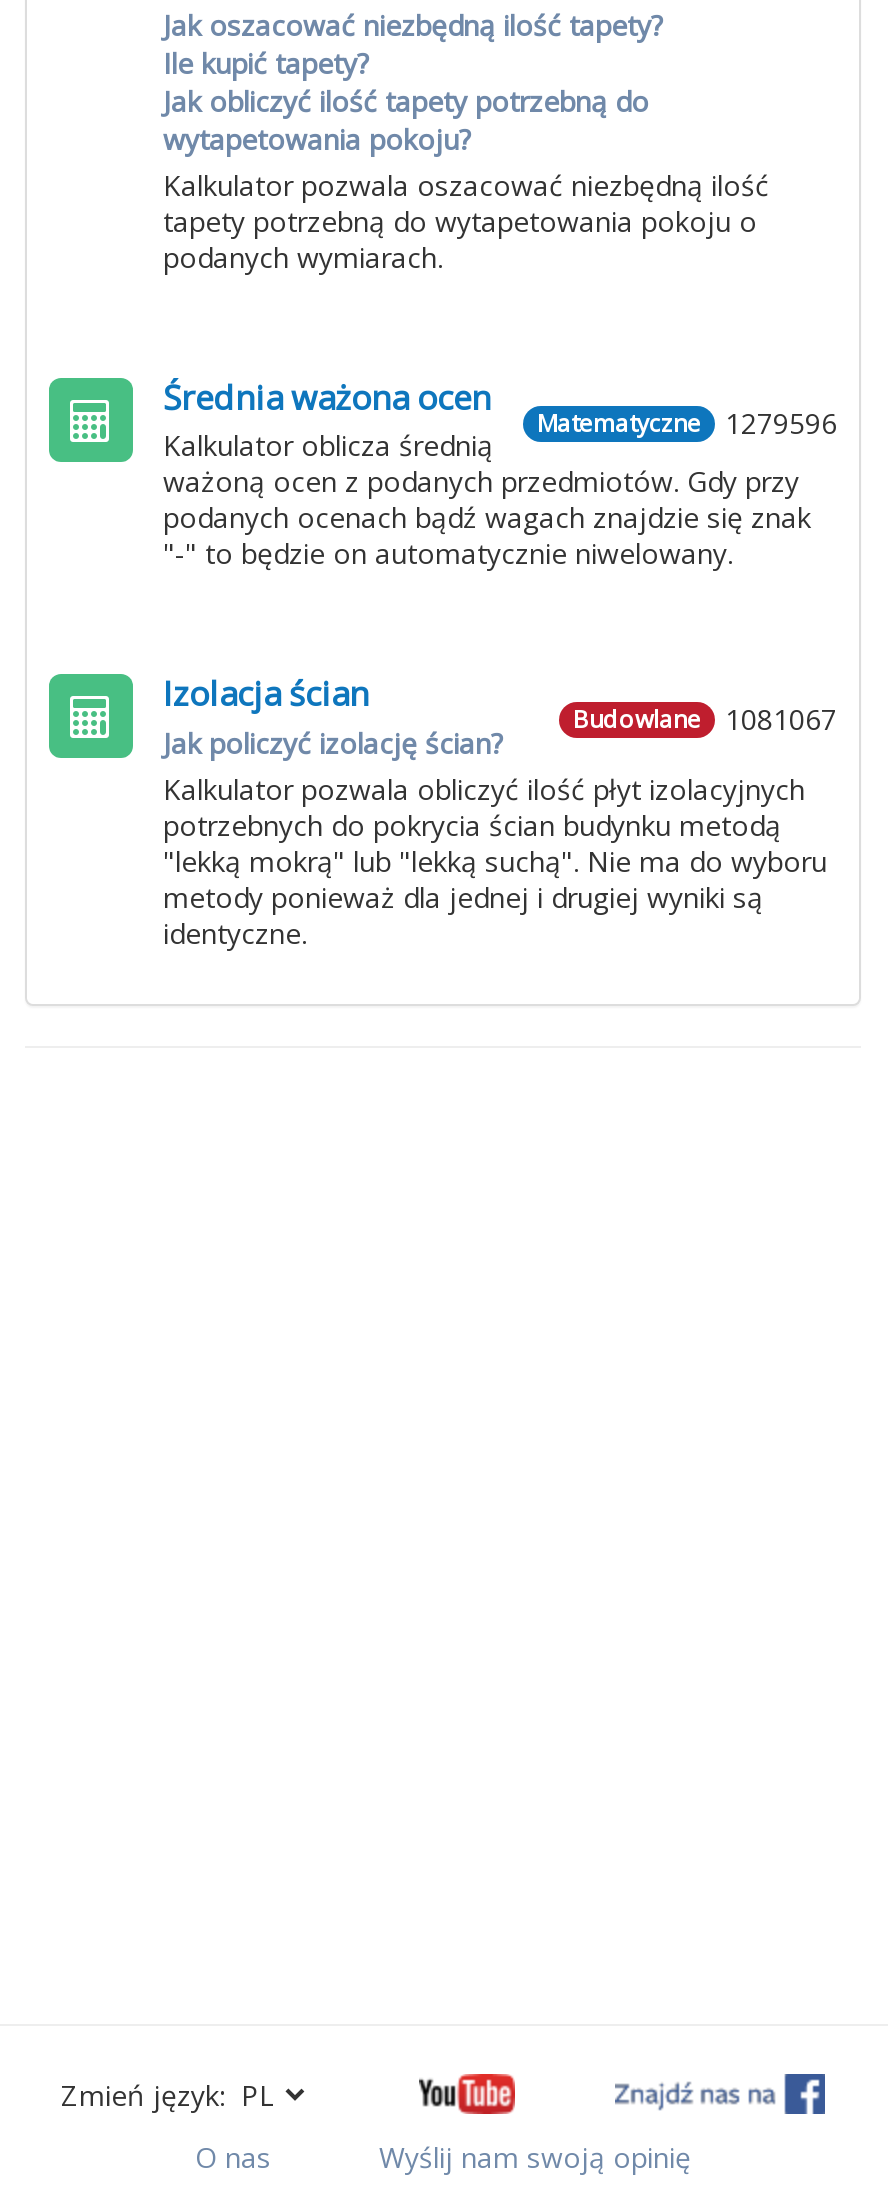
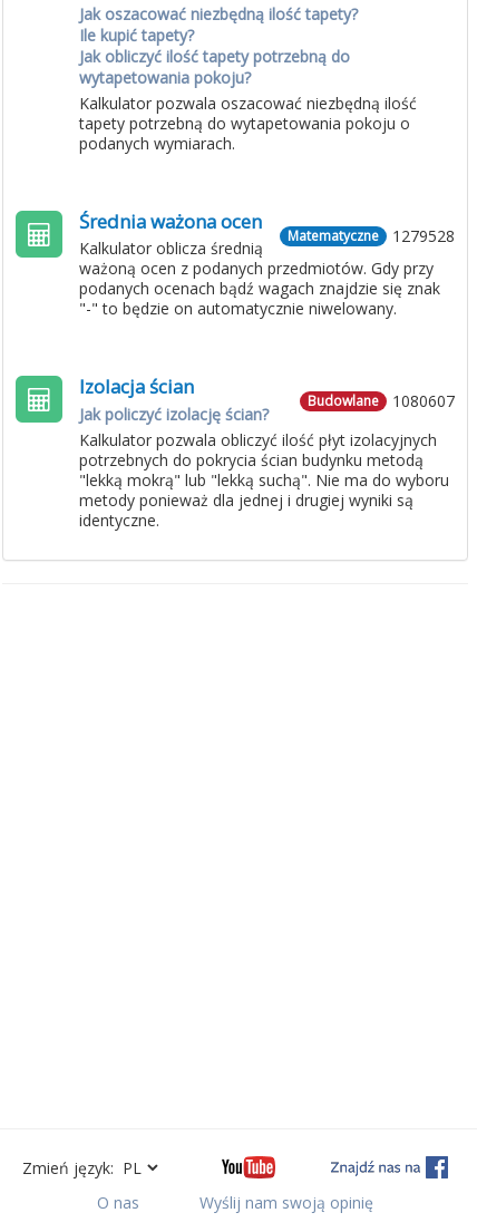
- Matematyczne 1279596
+ Matematyczne 1279528

- Budowlane 1081067
+ Budowlane 1080607
